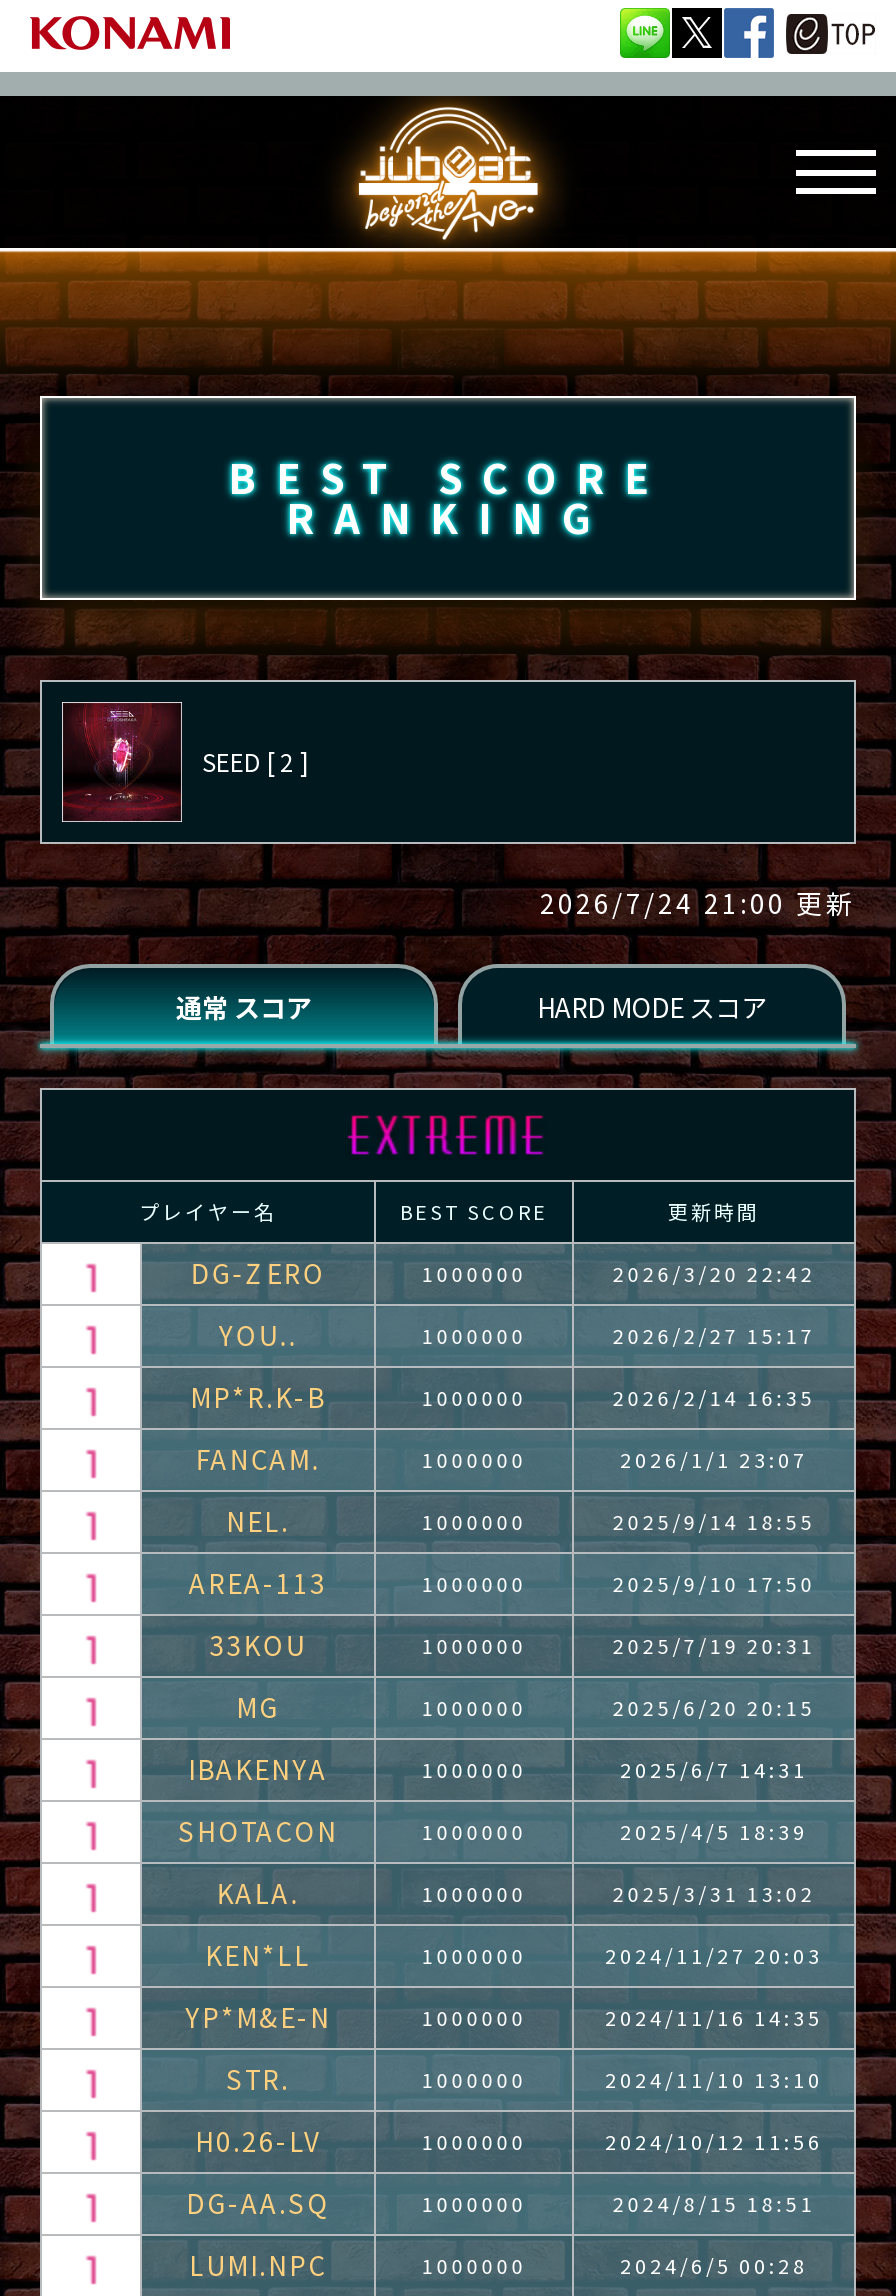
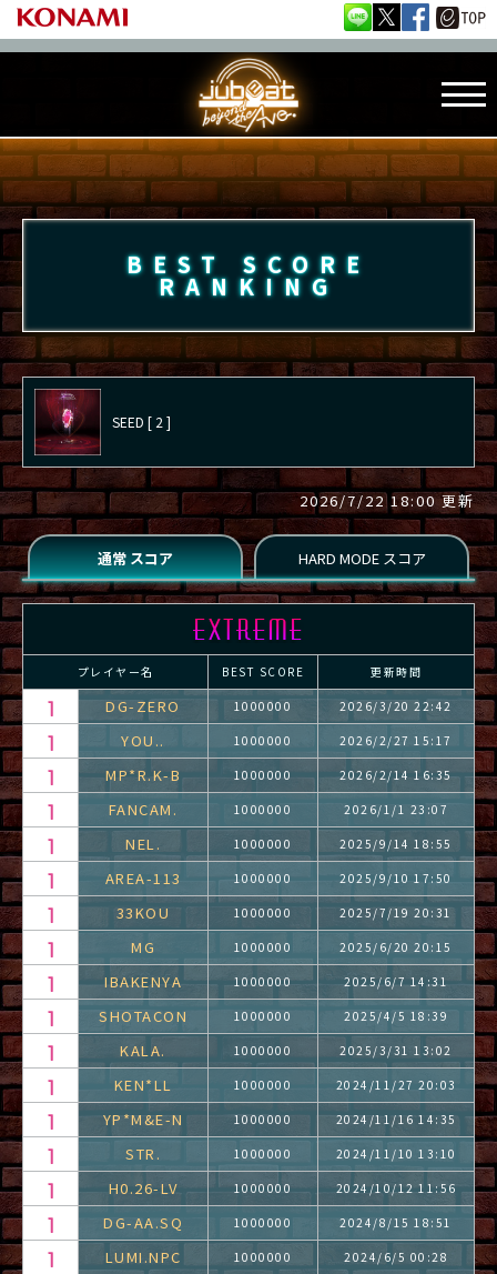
- 2026/7/24 21:00 更新
+ 2026/7/22 18:00 更新
